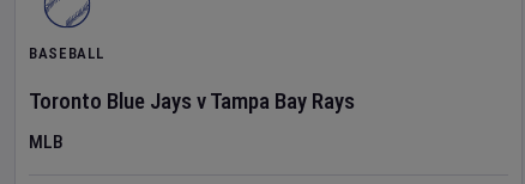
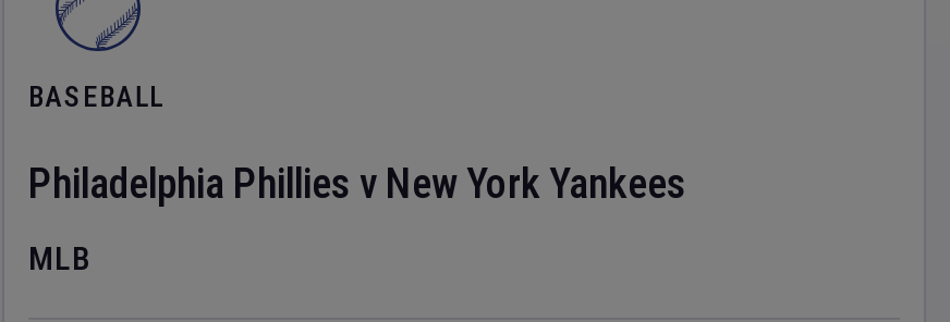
- Toronto Blue Jays v Tampa Bay Rays
+ Philadelphia Phillies v New York Yankees
